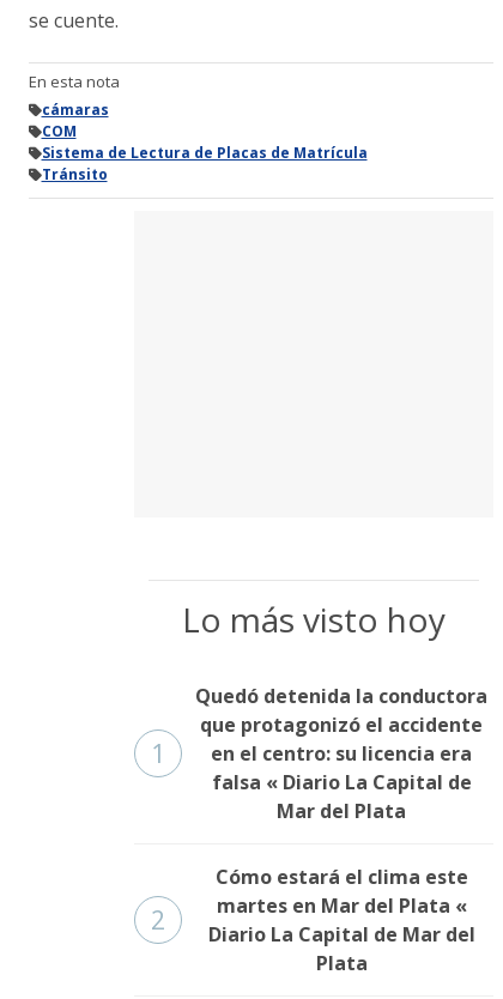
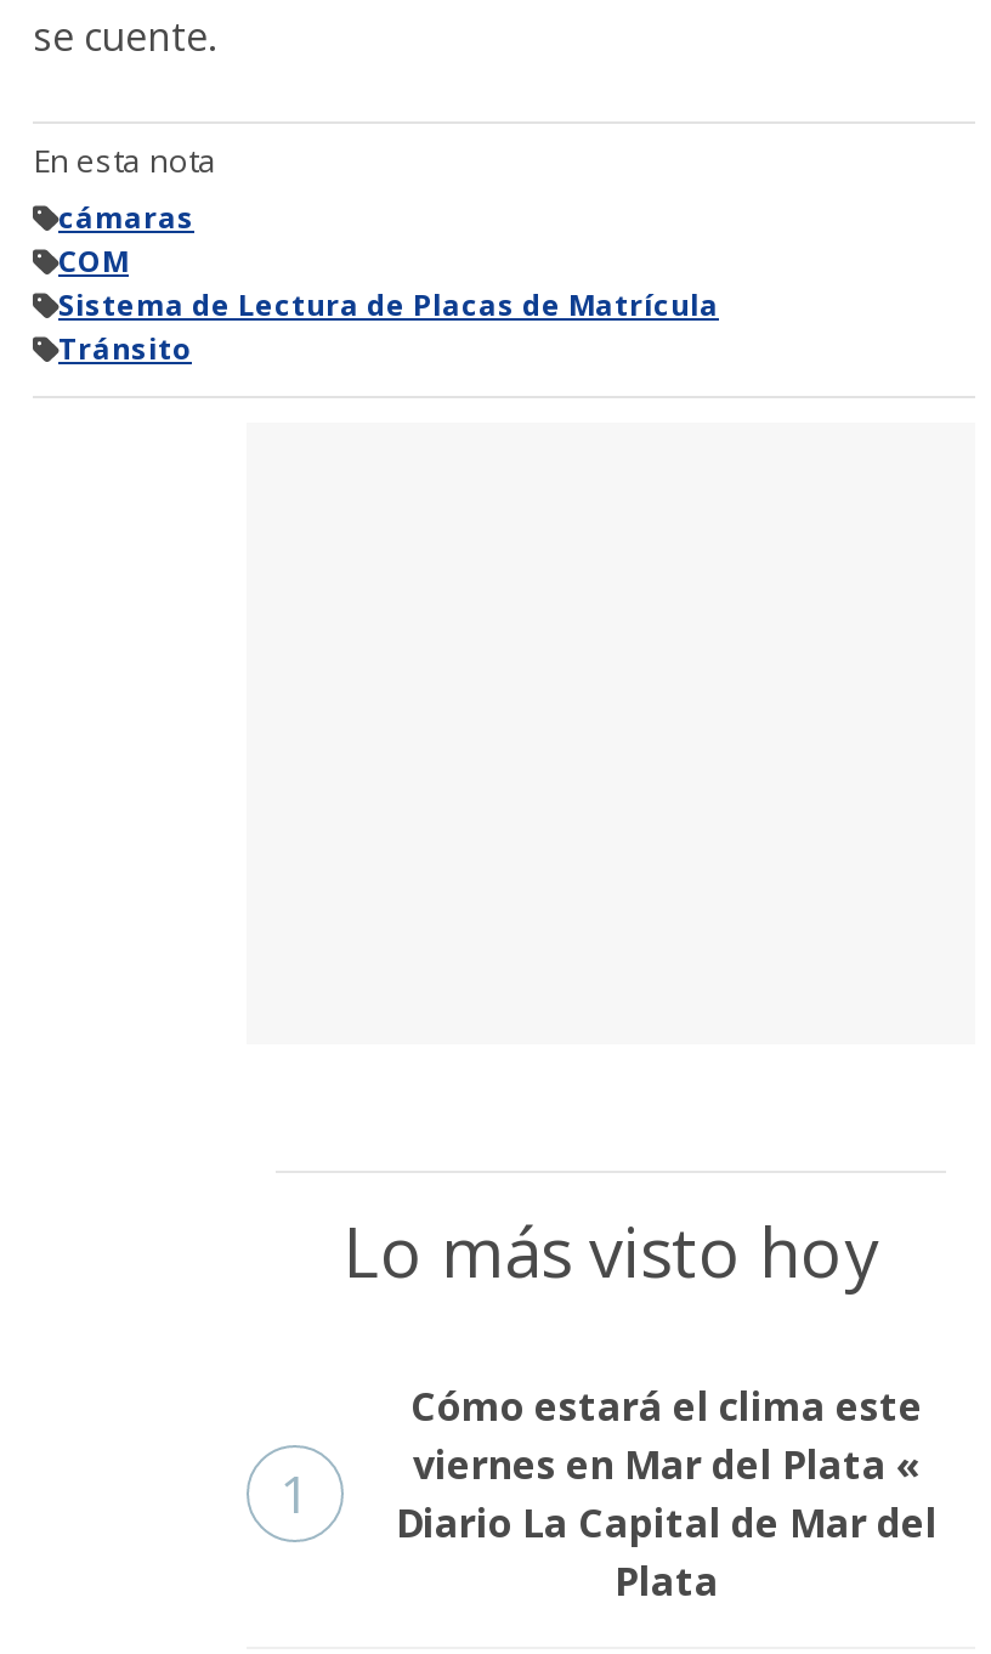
- Quedó detenida la conductora
- que protagonizó el accidente
- en el centro: su licencia era
- falsa « Diario La Capital de
- Mar del Plata
- 2

- martes en Mar del Plata «
+ viernes en Mar del Plata «
